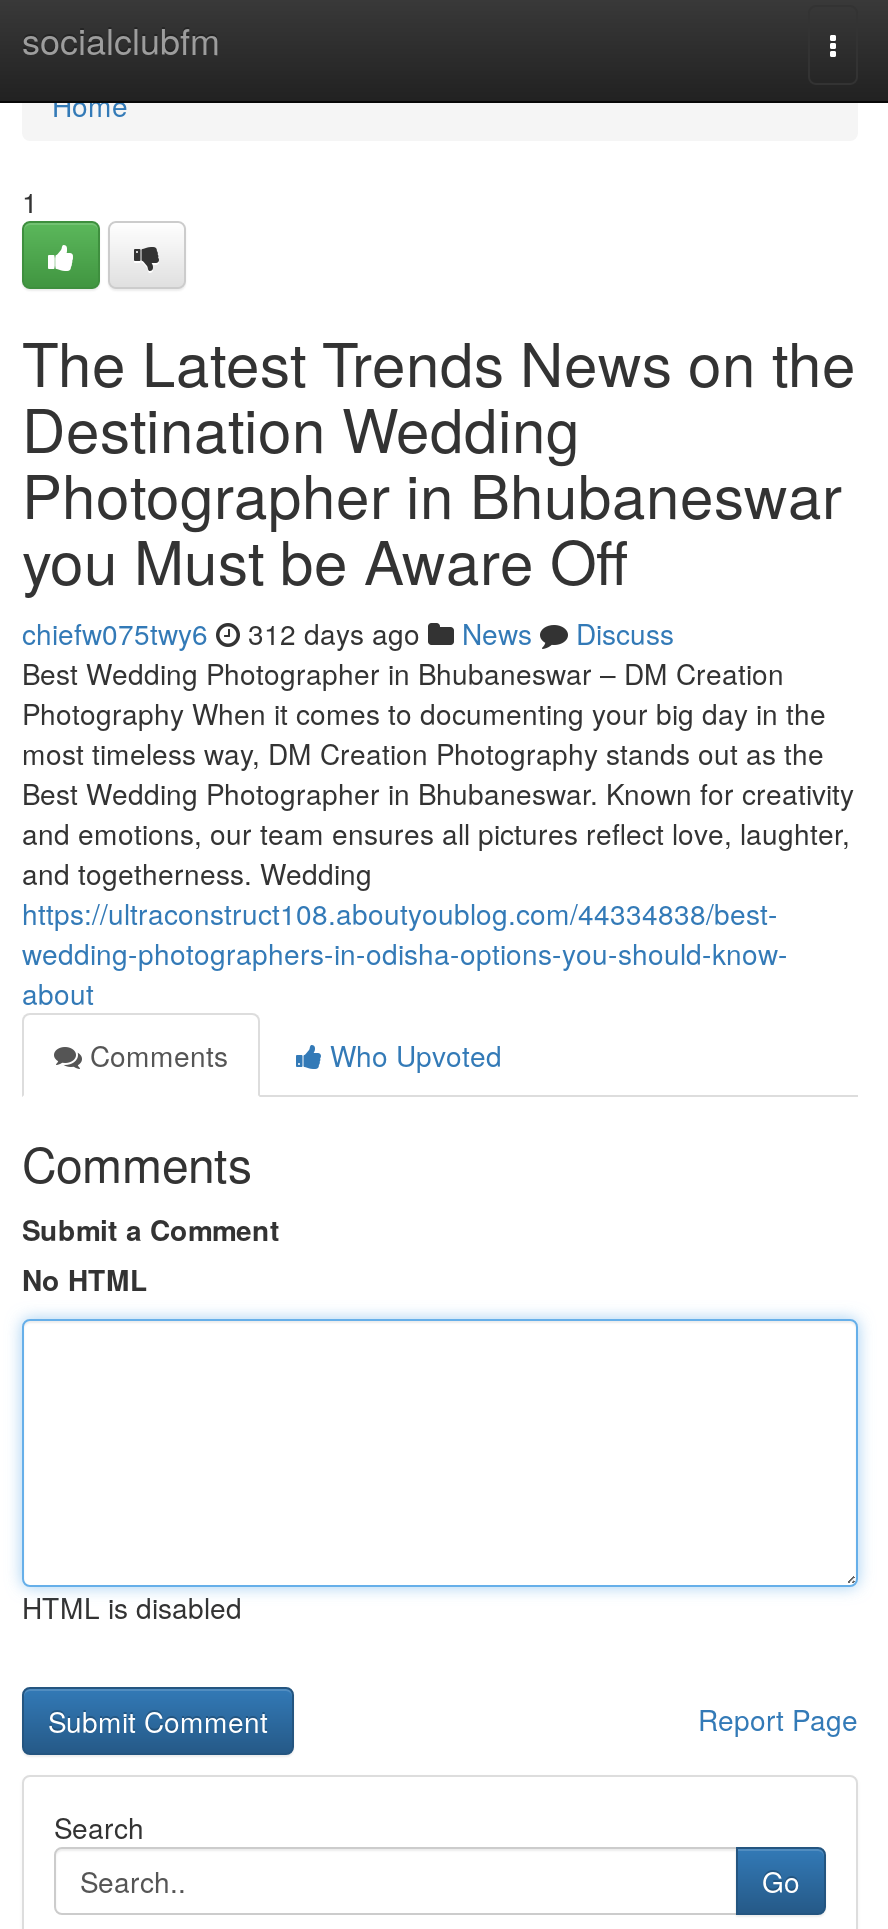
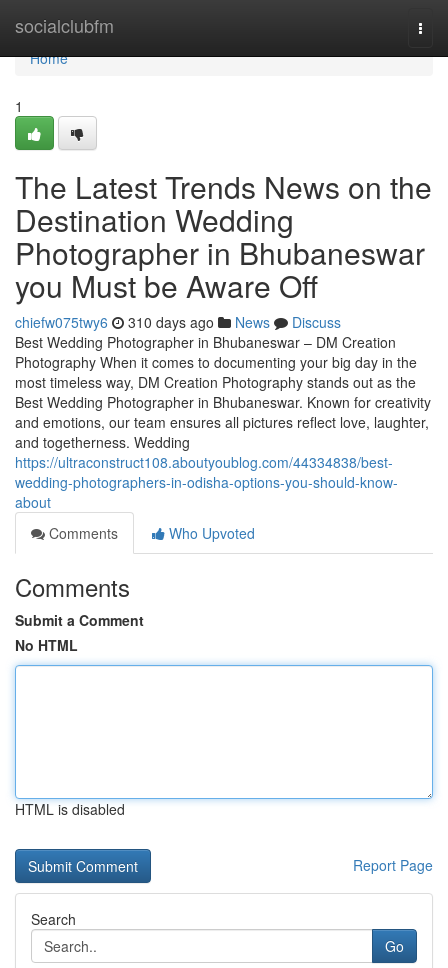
- chiefw075twy6 312 days ago News Discuss
+ chiefw075twy6 310 days ago News Discuss
